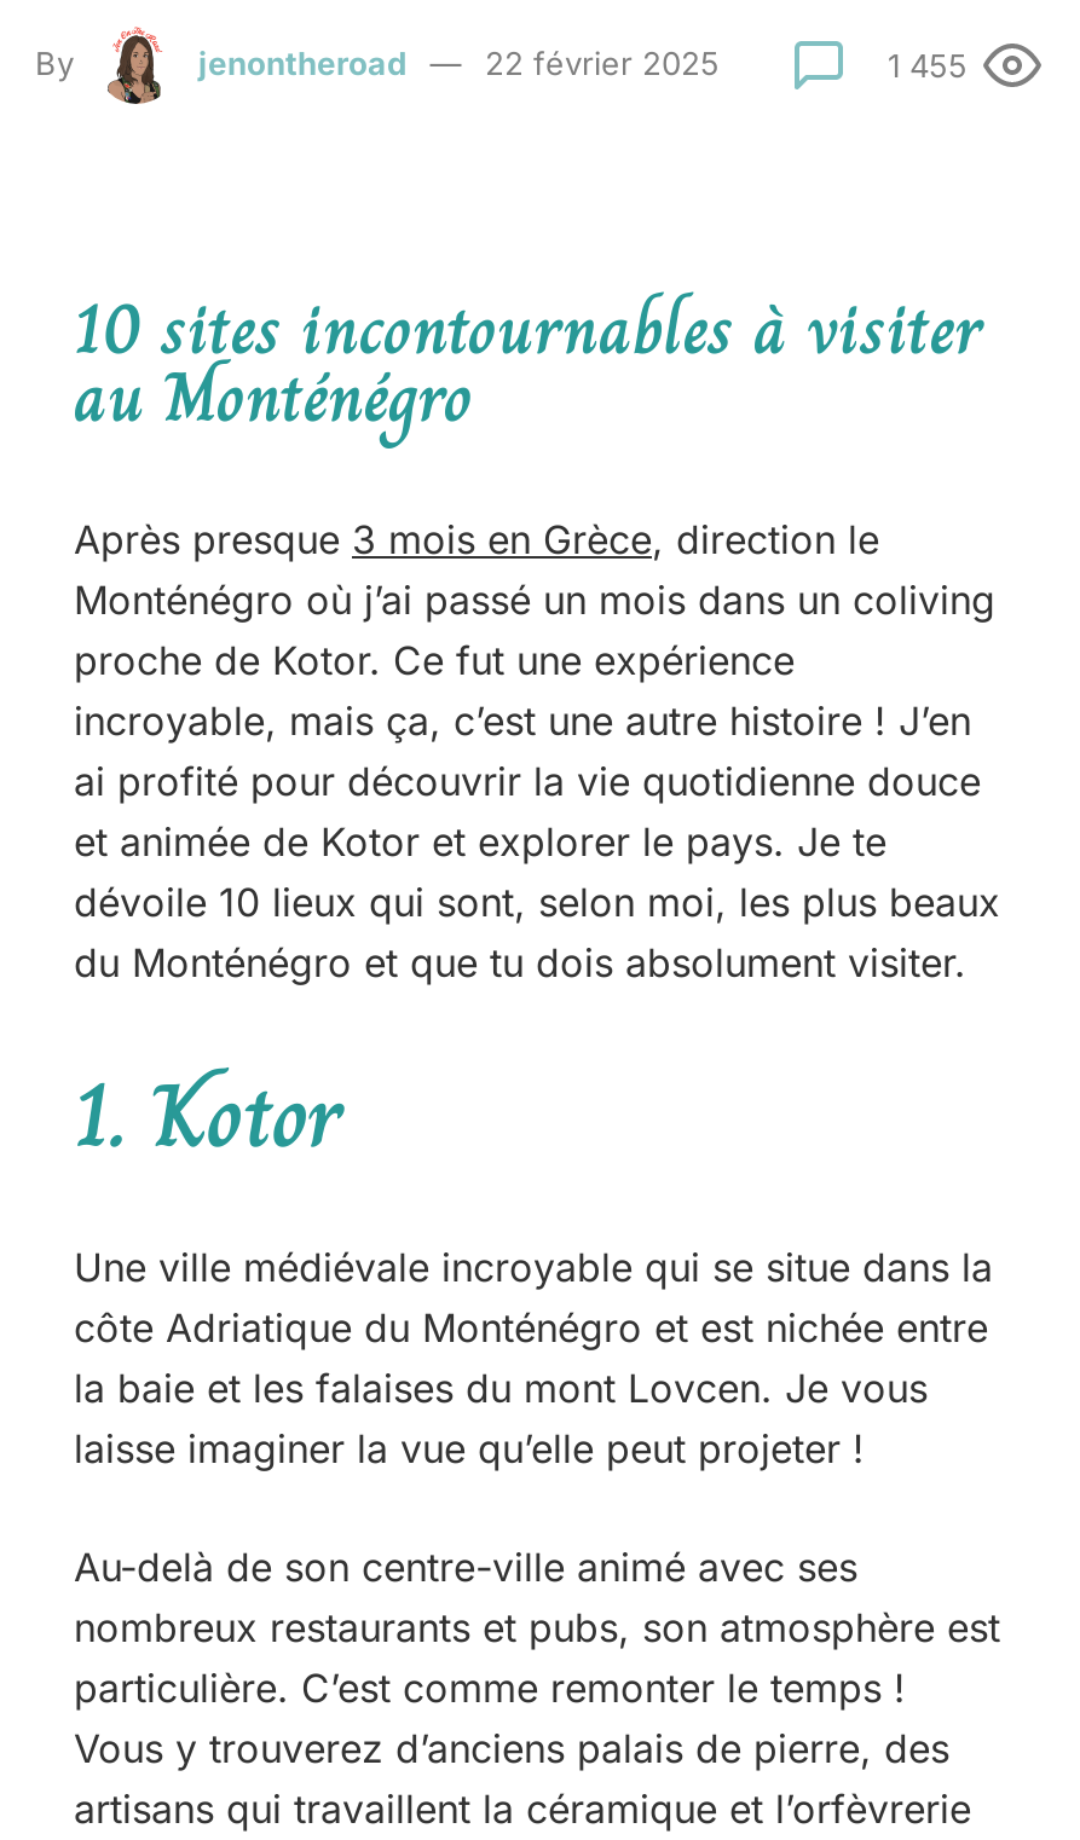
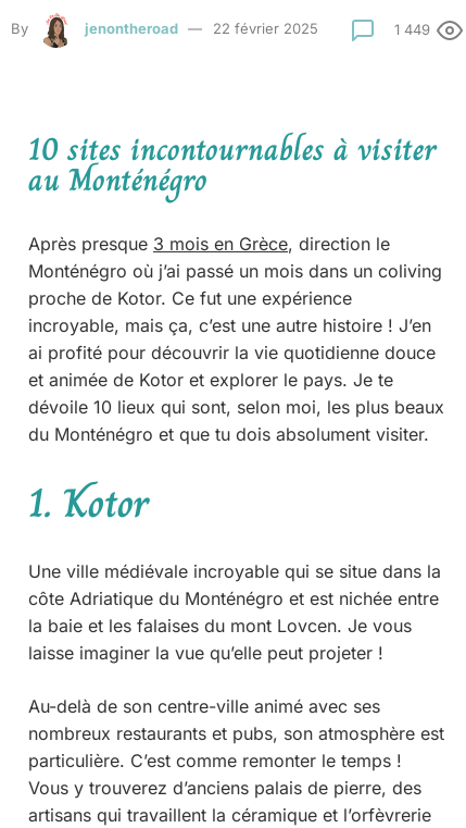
- 1 455
+ 1 449
